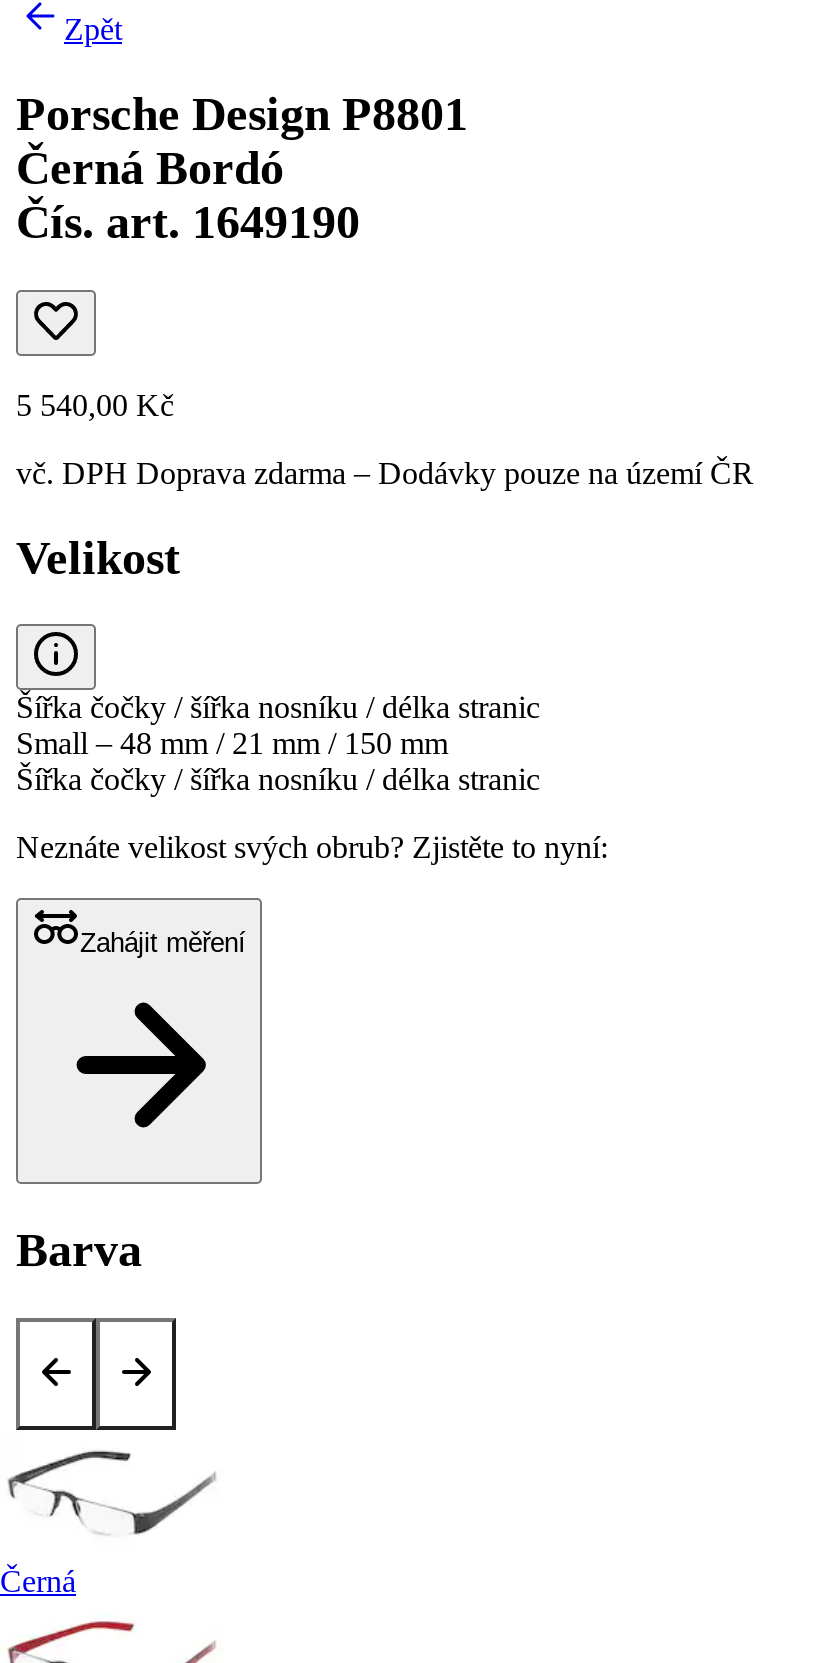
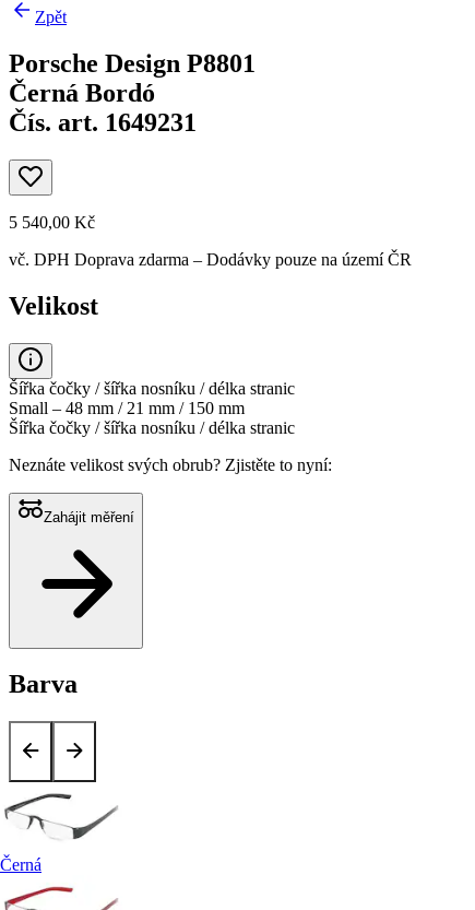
- Čís. art. 1649190
+ Čís. art. 1649231
